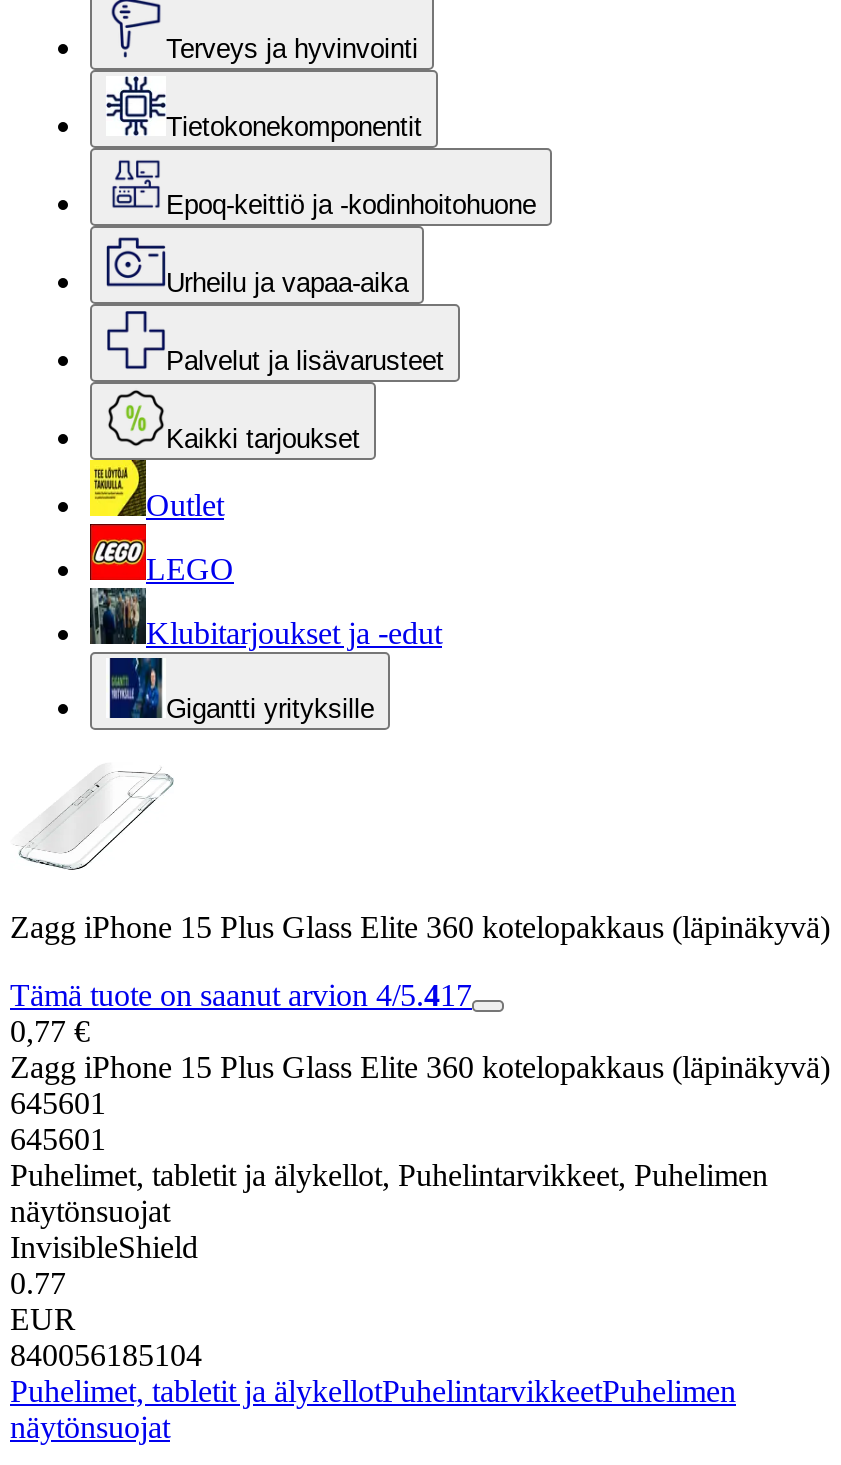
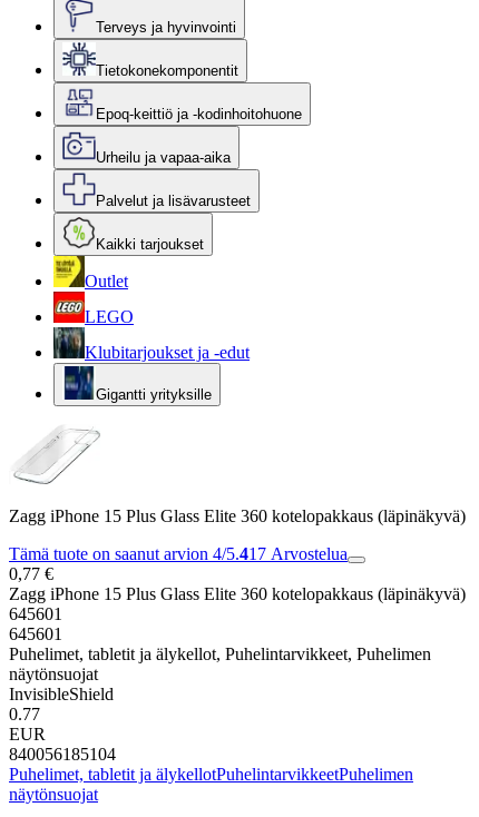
- Tämä tuote on saanut arvion 4/5.417
+ Tämä tuote on saanut arvion 4/5.417 Arvostelua
